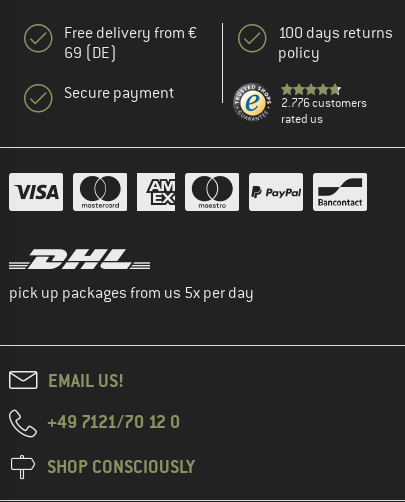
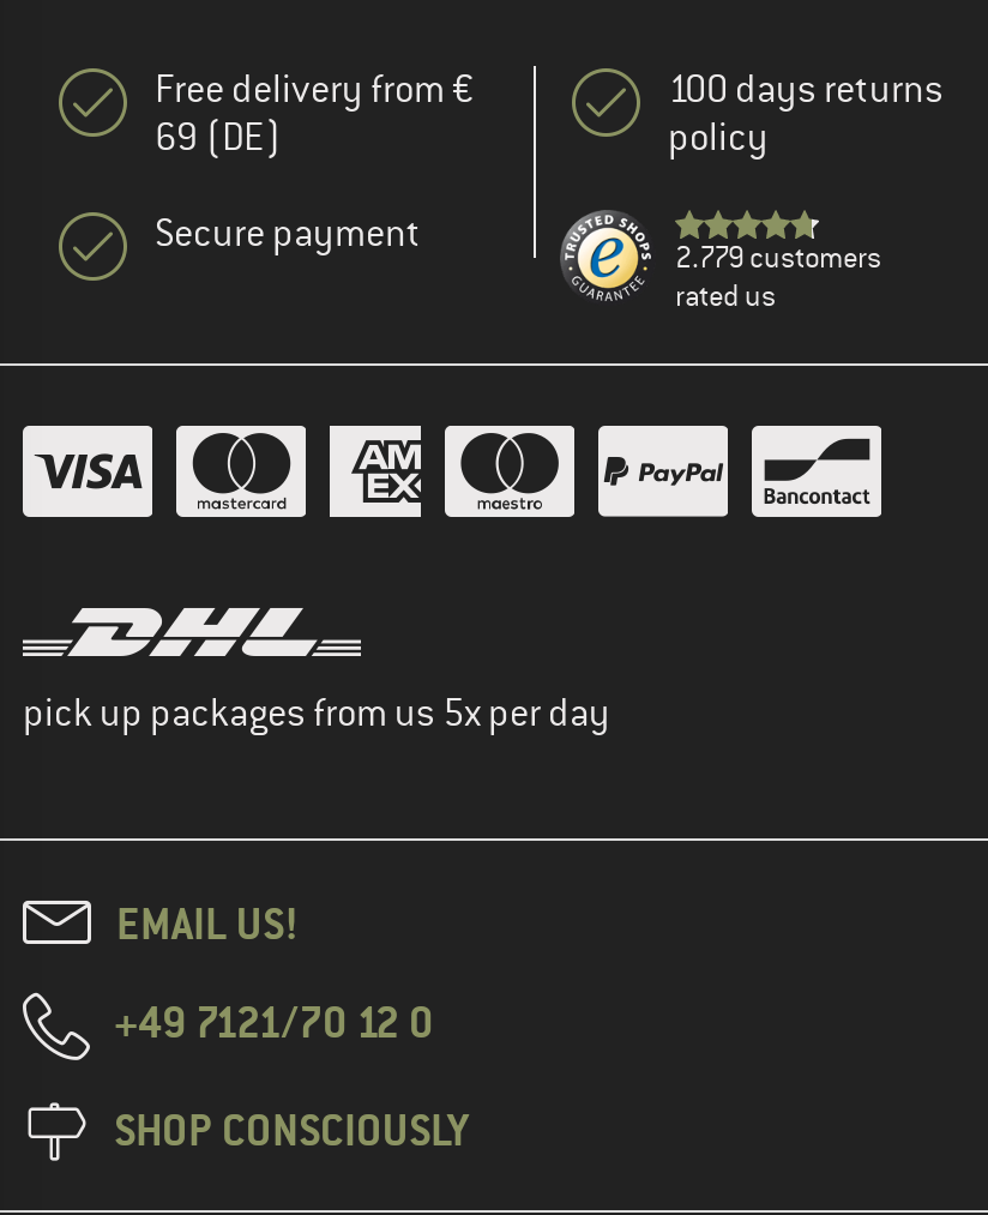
- 2.776 customers
+ 2.779 customers
